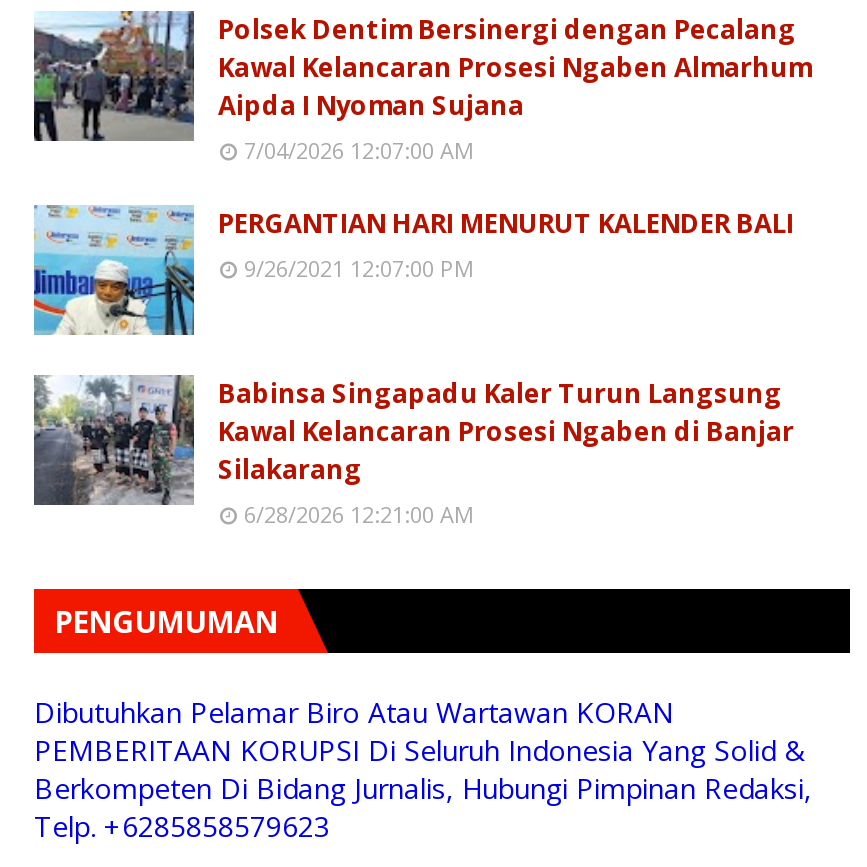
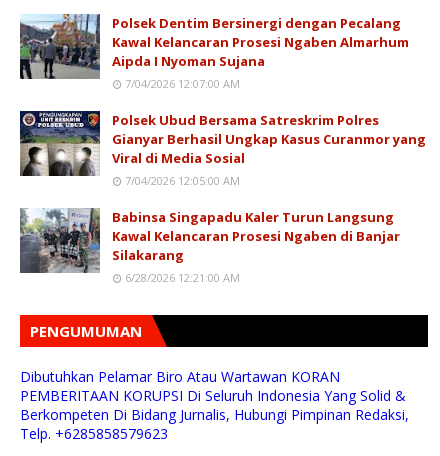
- [image]
- PERGANTIAN HARI MENURUT KALENDER BALI
- 9/26/2021 12:07:00 PM
+ [image]
+ Polsek Ubud Bersama Satreskrim Polres
+ Gianyar Berhasil Ungkap Kasus Curanmor yang
+ Viral di Media Sosial
+ 7/04/2026 12:05:00 AM
